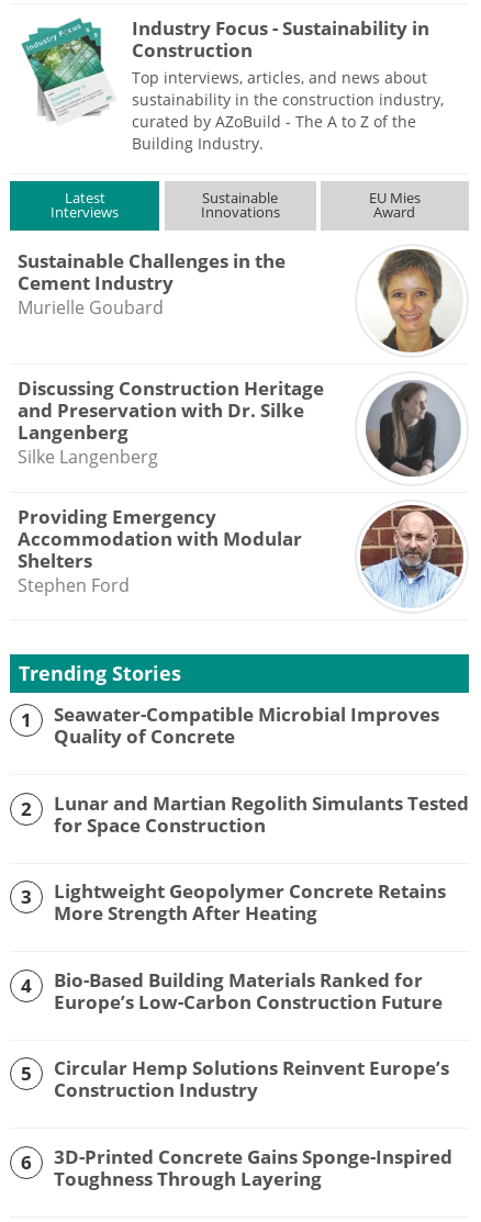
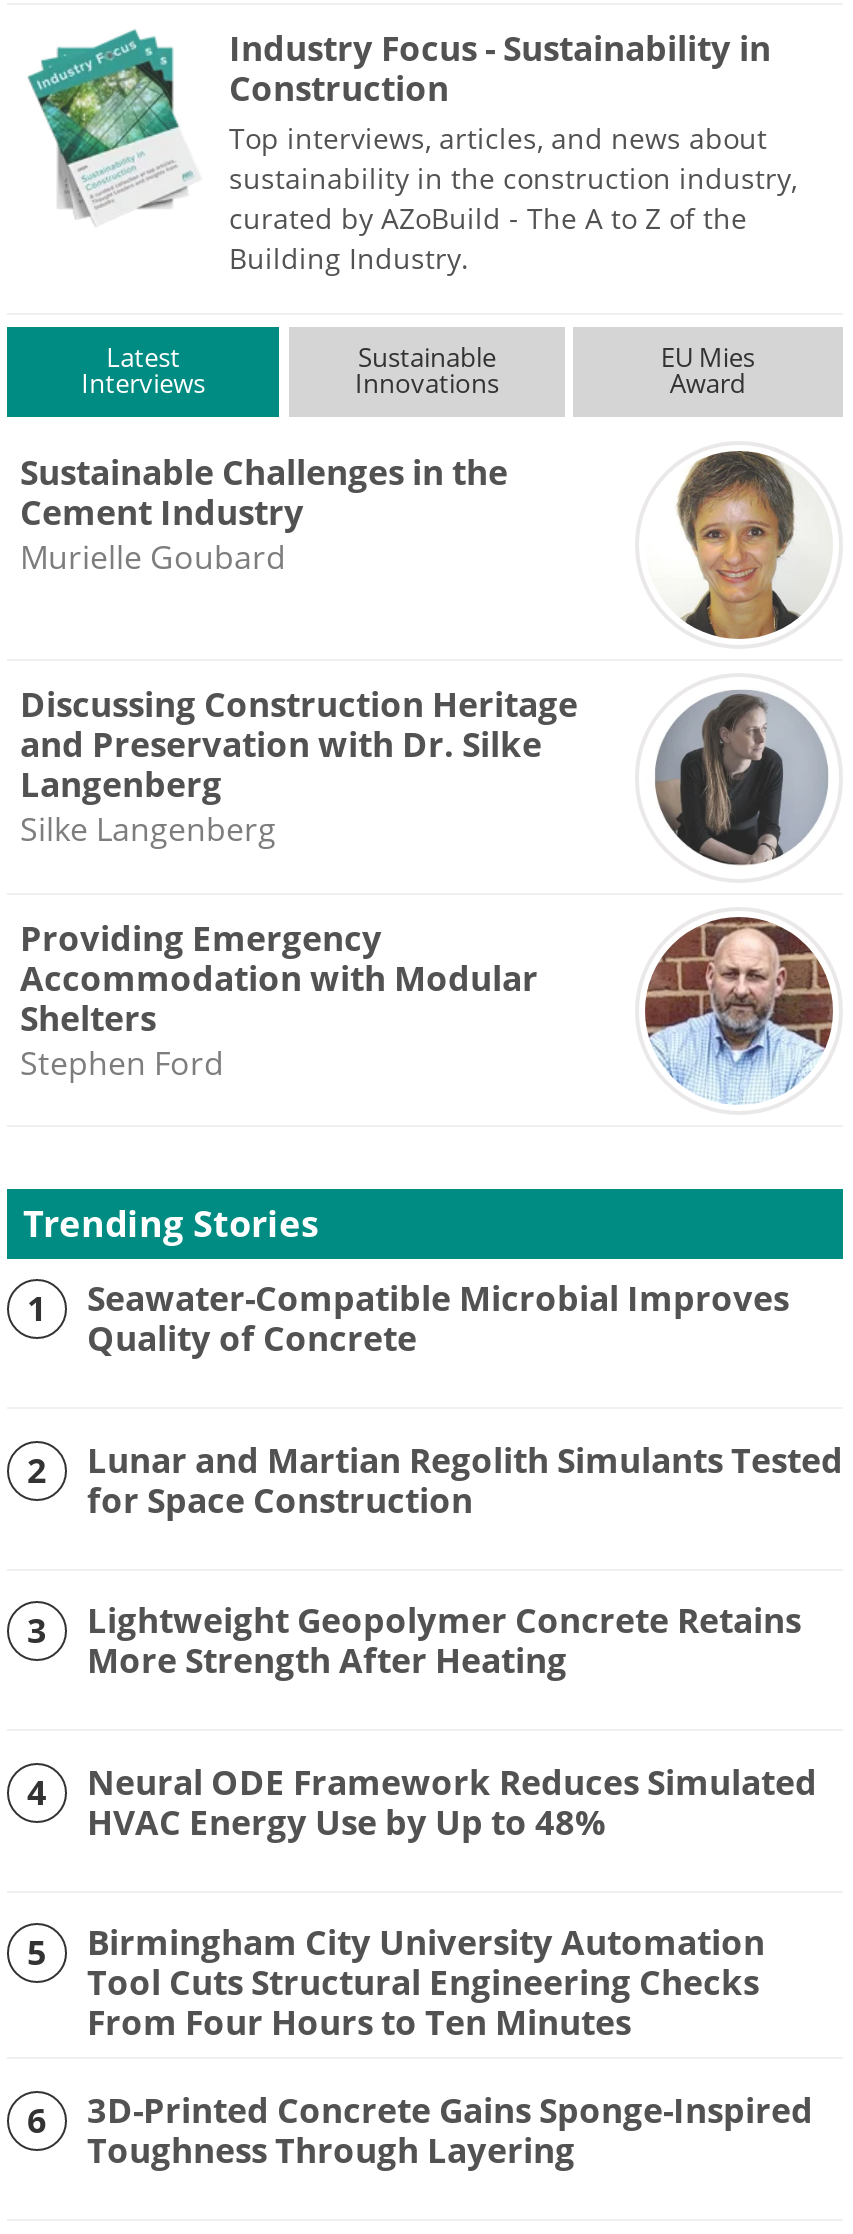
- Bio-Based Building Materials Ranked for
- Europe’s Low-Carbon Construction Future
+ Neural ODE Framework Reduces Simulated
+ HVAC Energy Use by Up to 48%

- Circular Hemp Solutions Reinvent Europe’s
- Construction Industry
+ Birmingham City University Automation
+ Tool Cuts Structural Engineering Checks
+ From Four Hours to Ten Minutes
